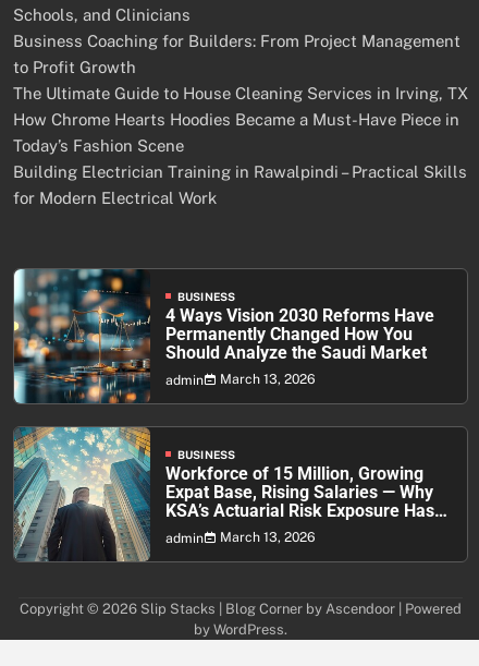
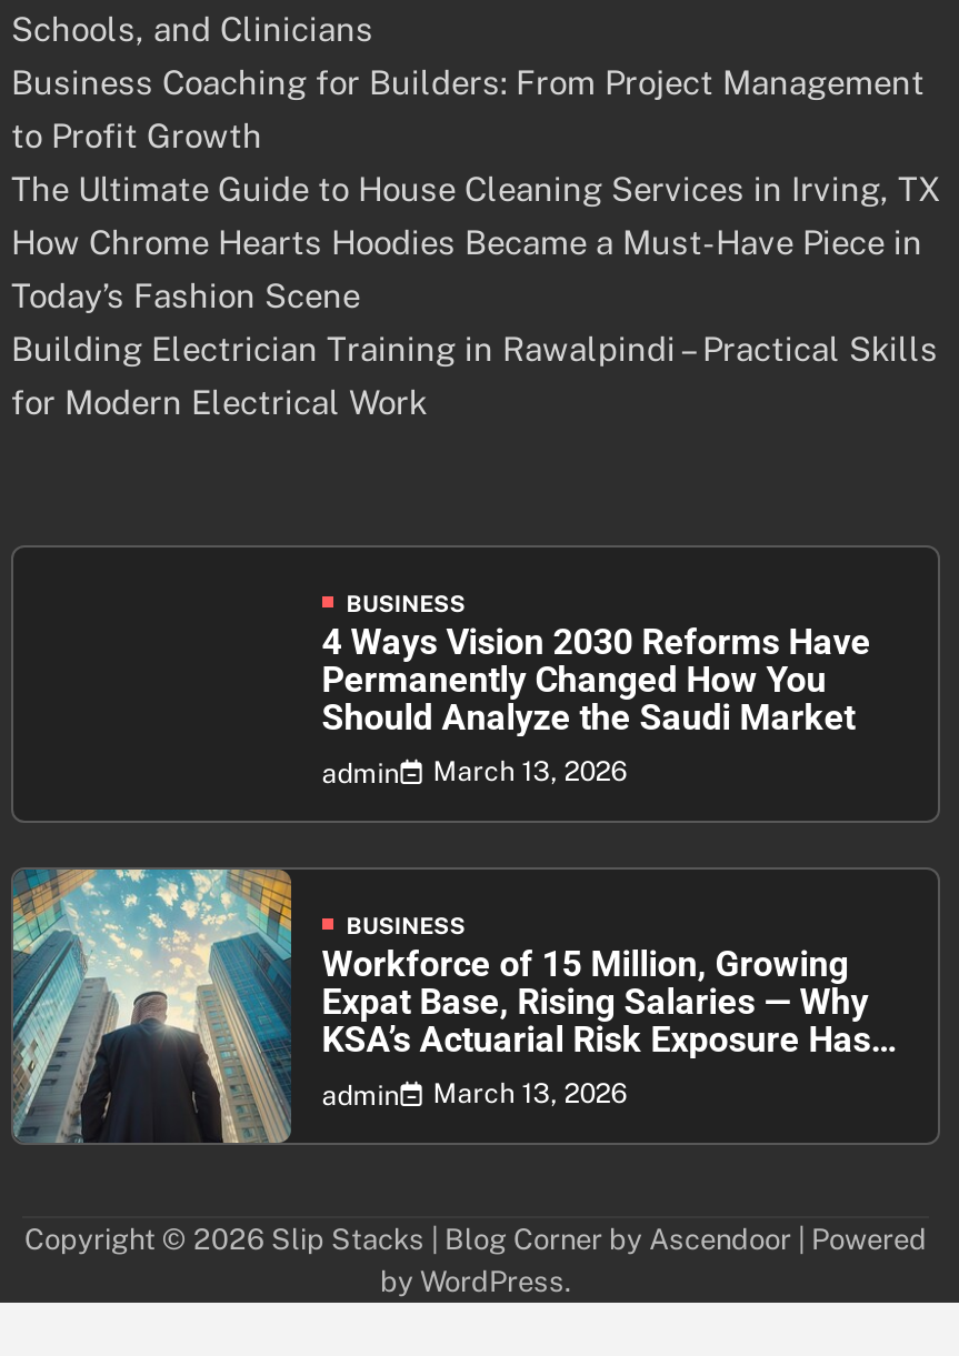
- [image]
